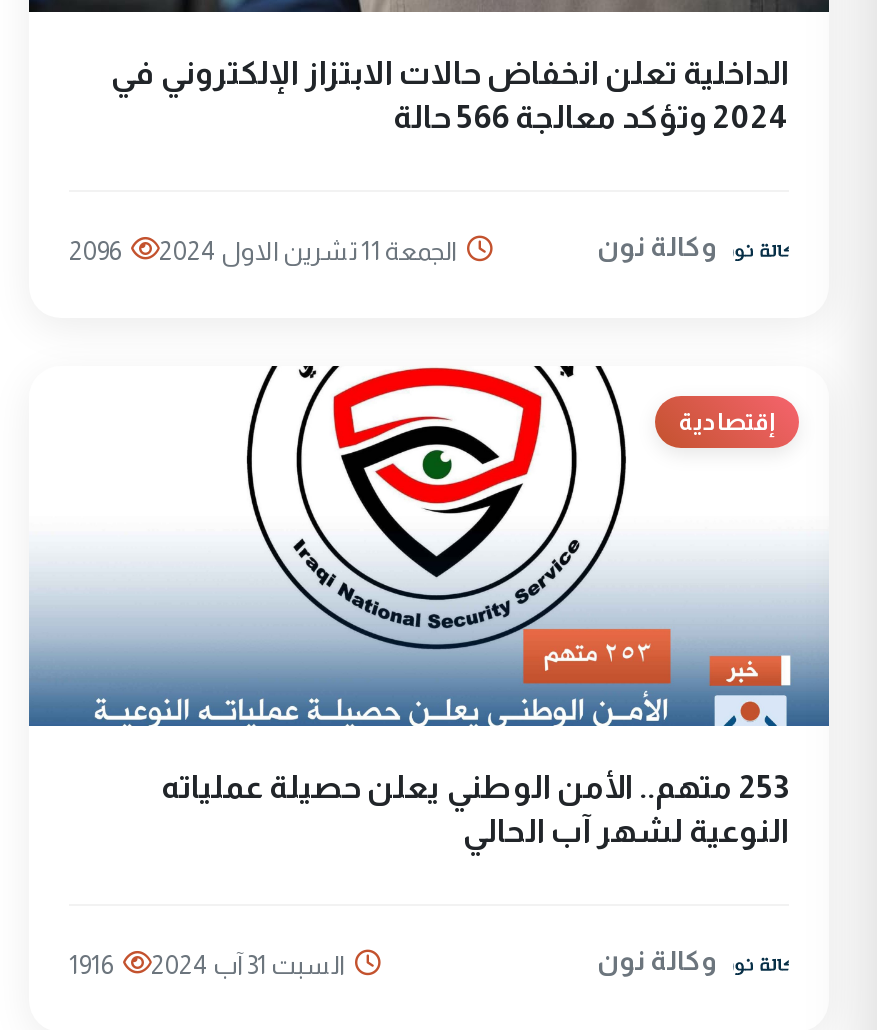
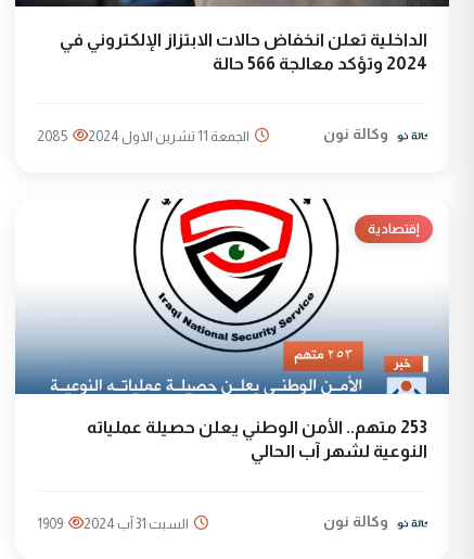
- 2096
+ 2085

- 1916
+ 1909
